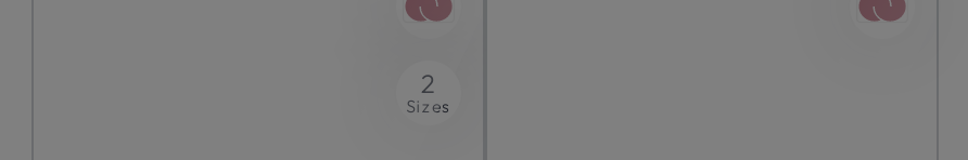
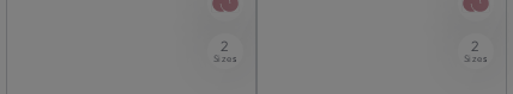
+ 2
+ Sizes
